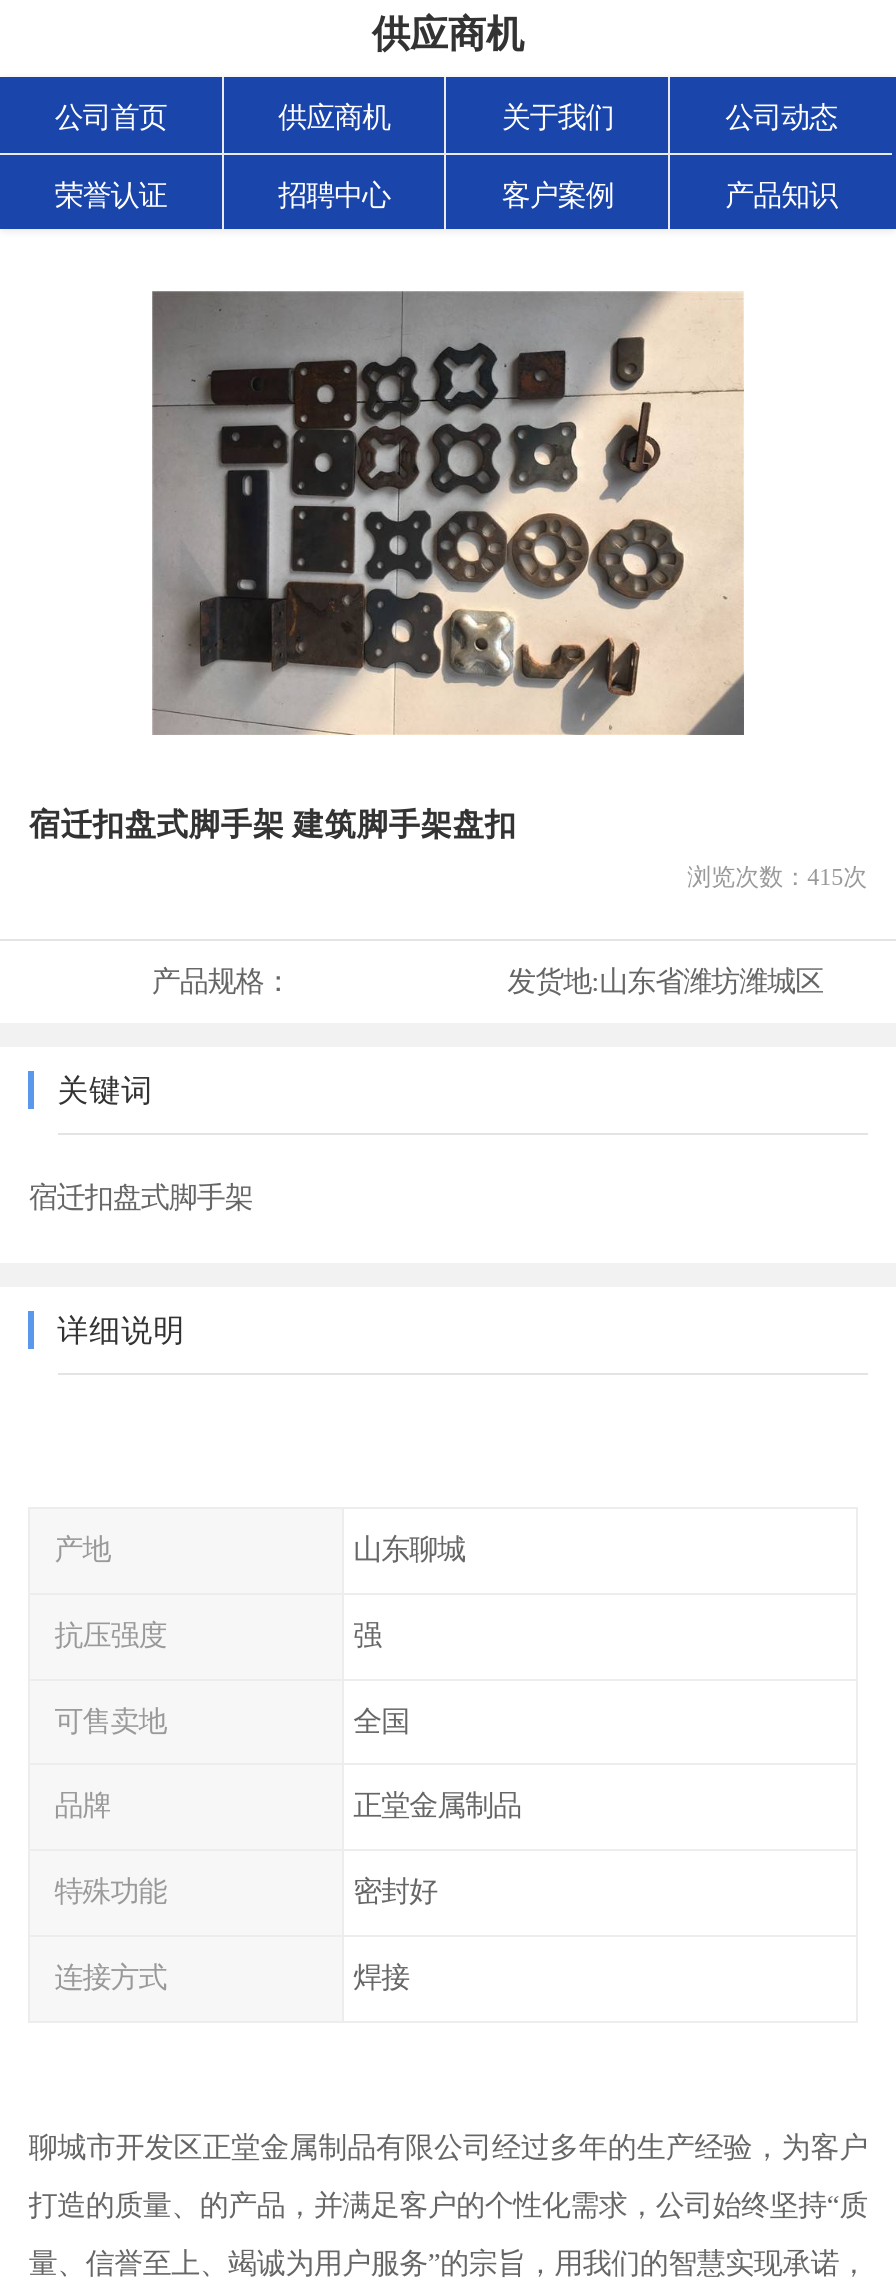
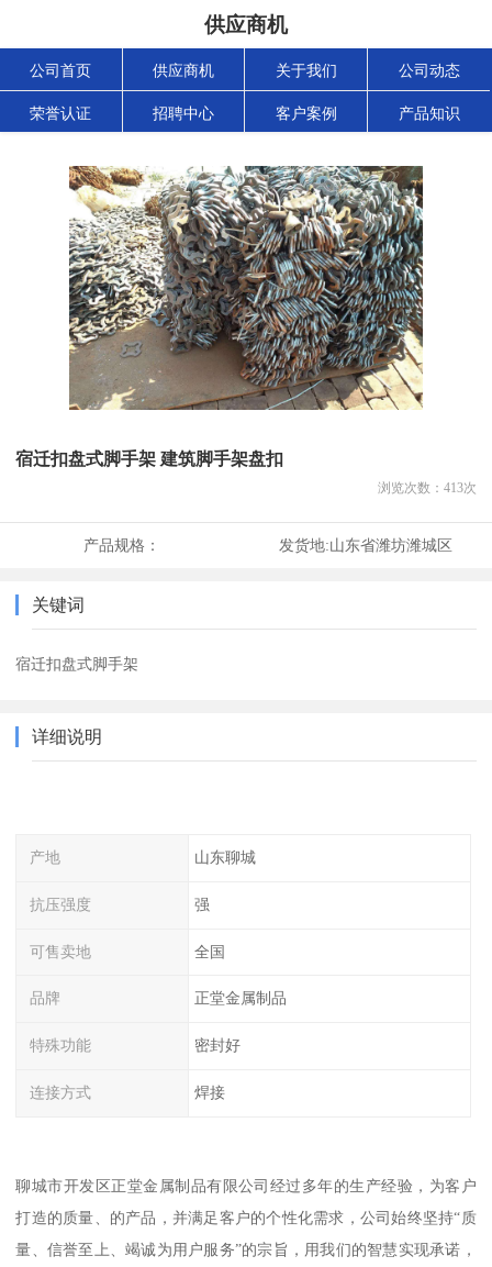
- [image]
+ [image]

- 浏览次数：415次
+ 浏览次数：413次
